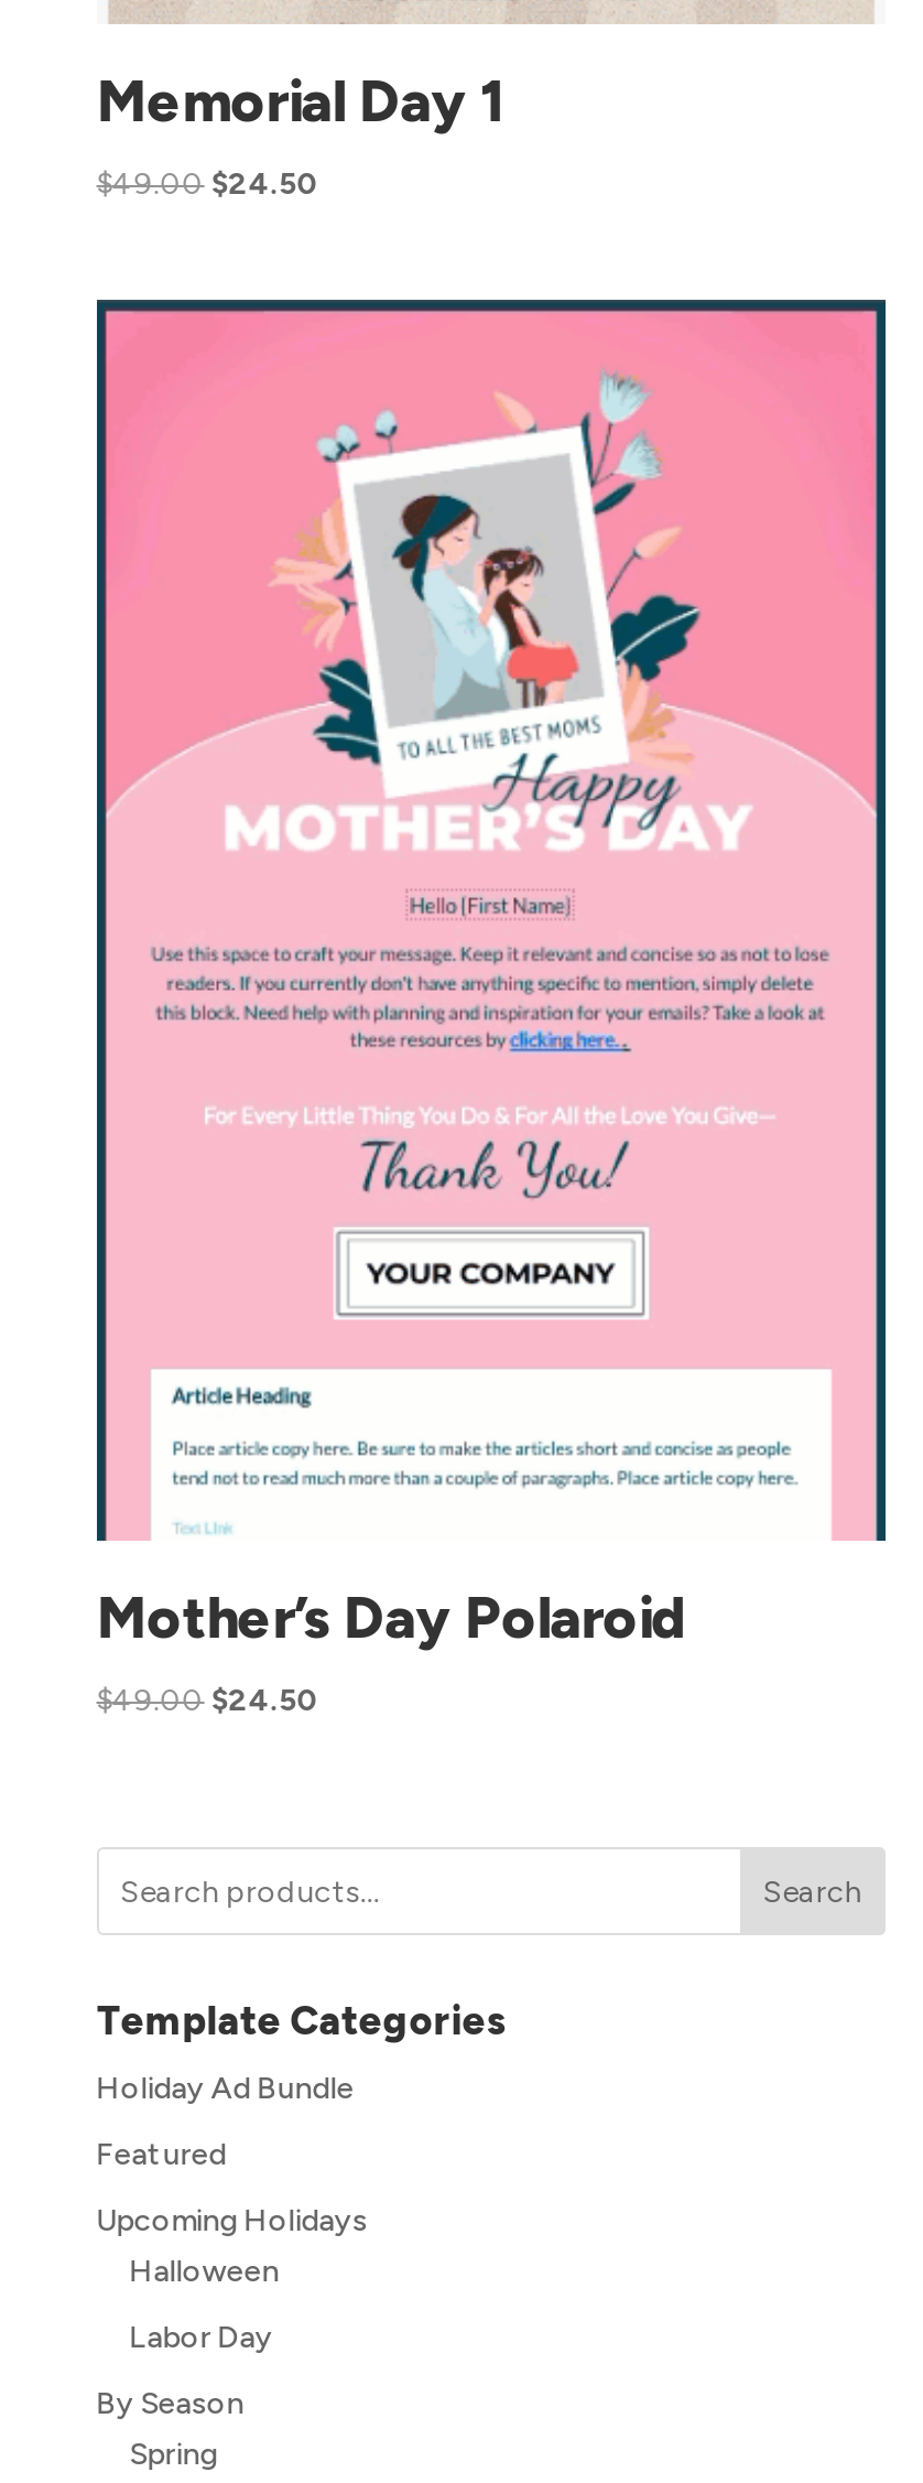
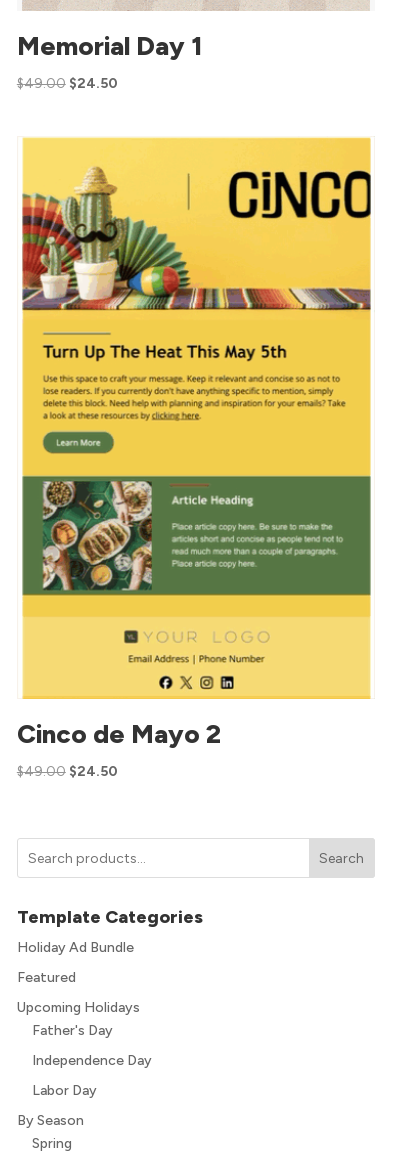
- [image]
- Mother’s Day Polaroid
+ [image]
+ Cinco de Mayo 2

- Halloween
+ Father's Day
+ Independence Day
